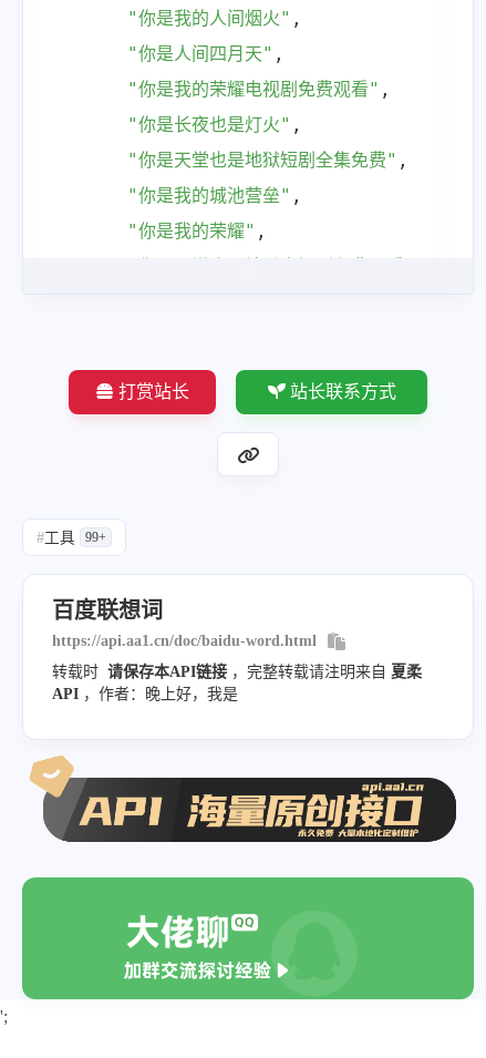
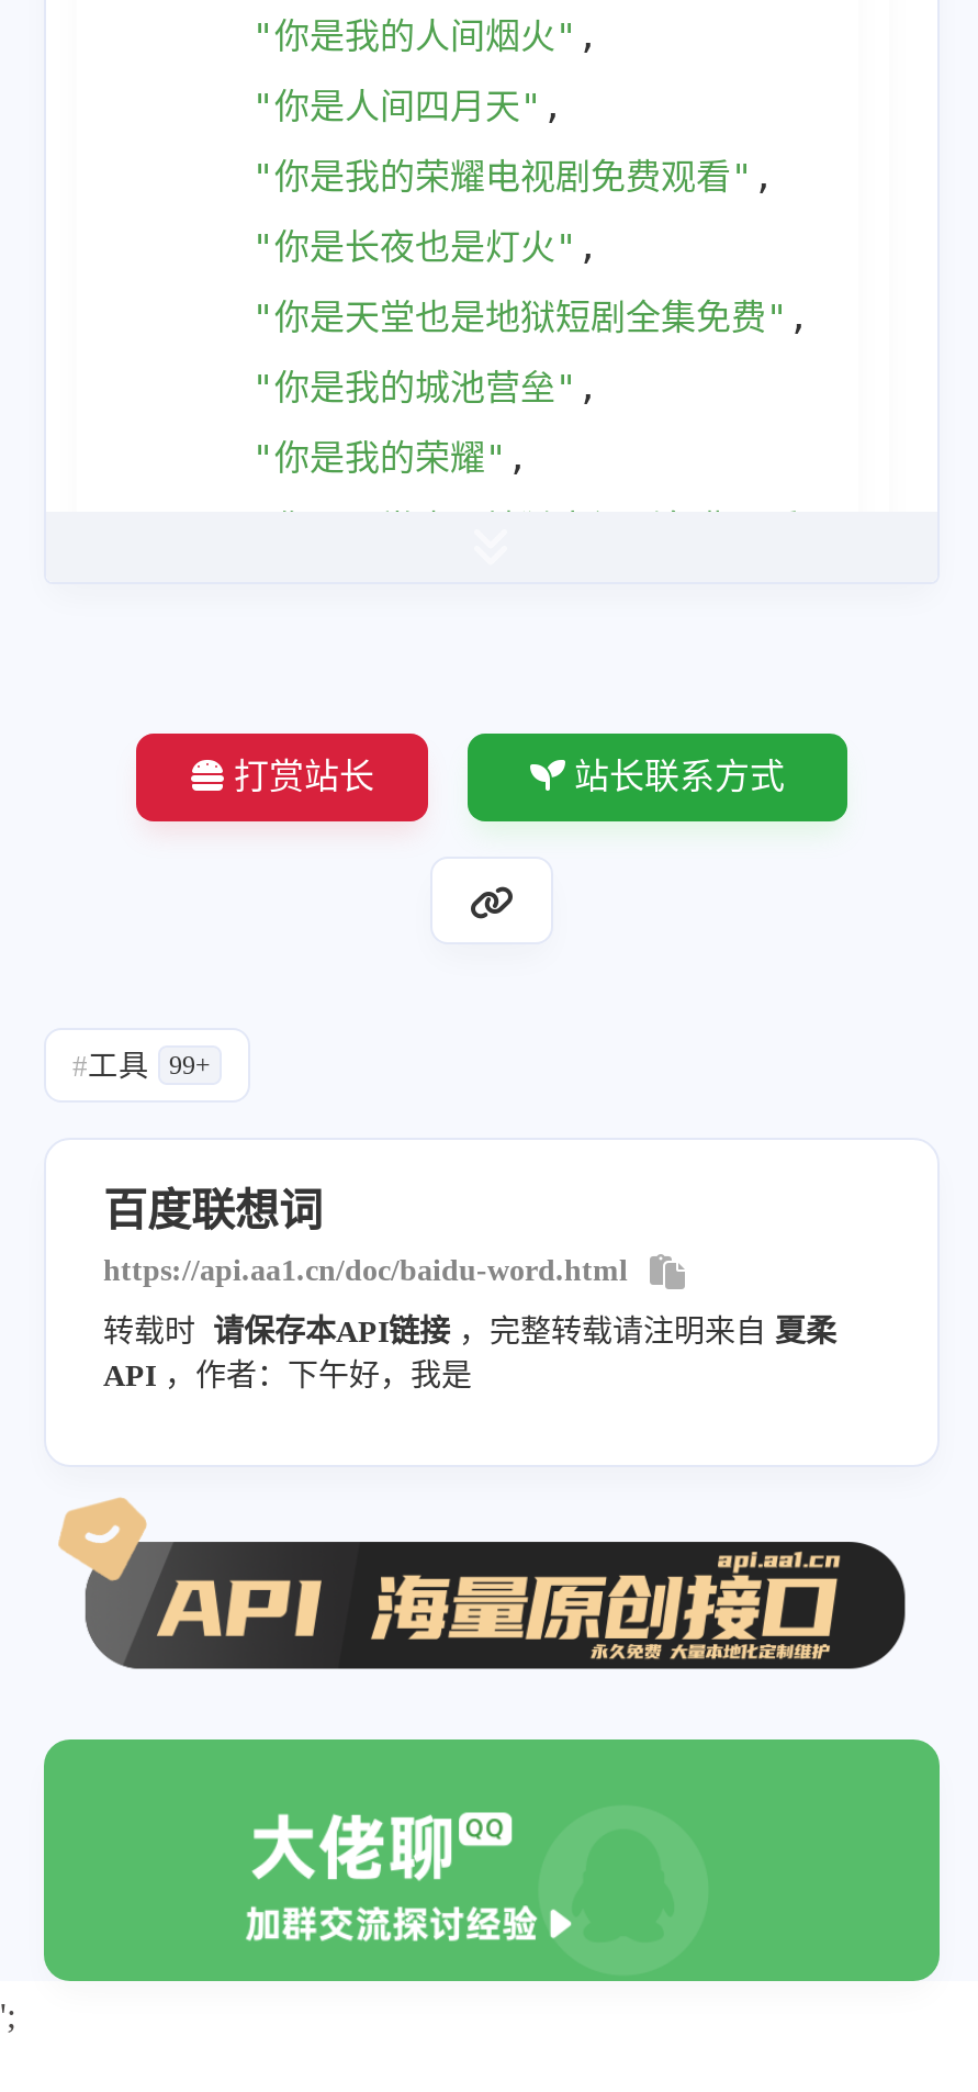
- API ，作者：晚上好，我是
+ API ，作者：下午好，我是
